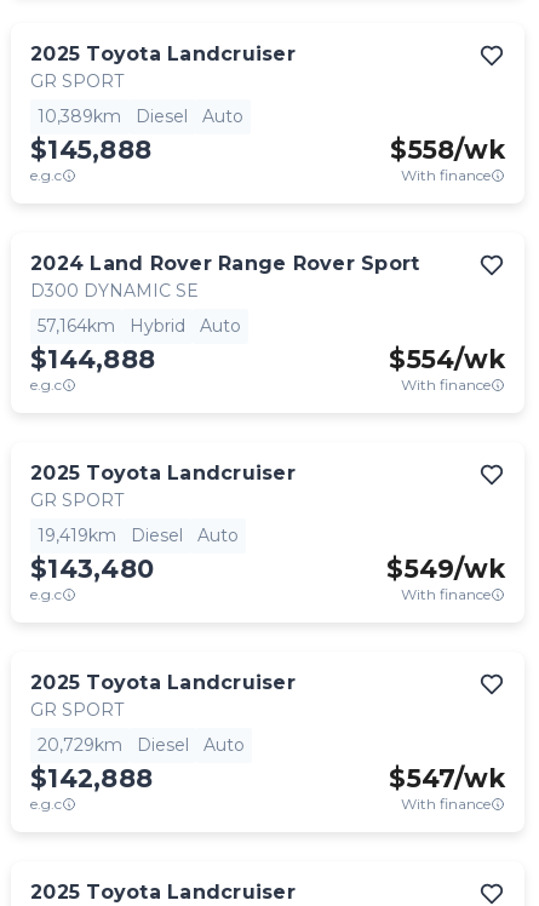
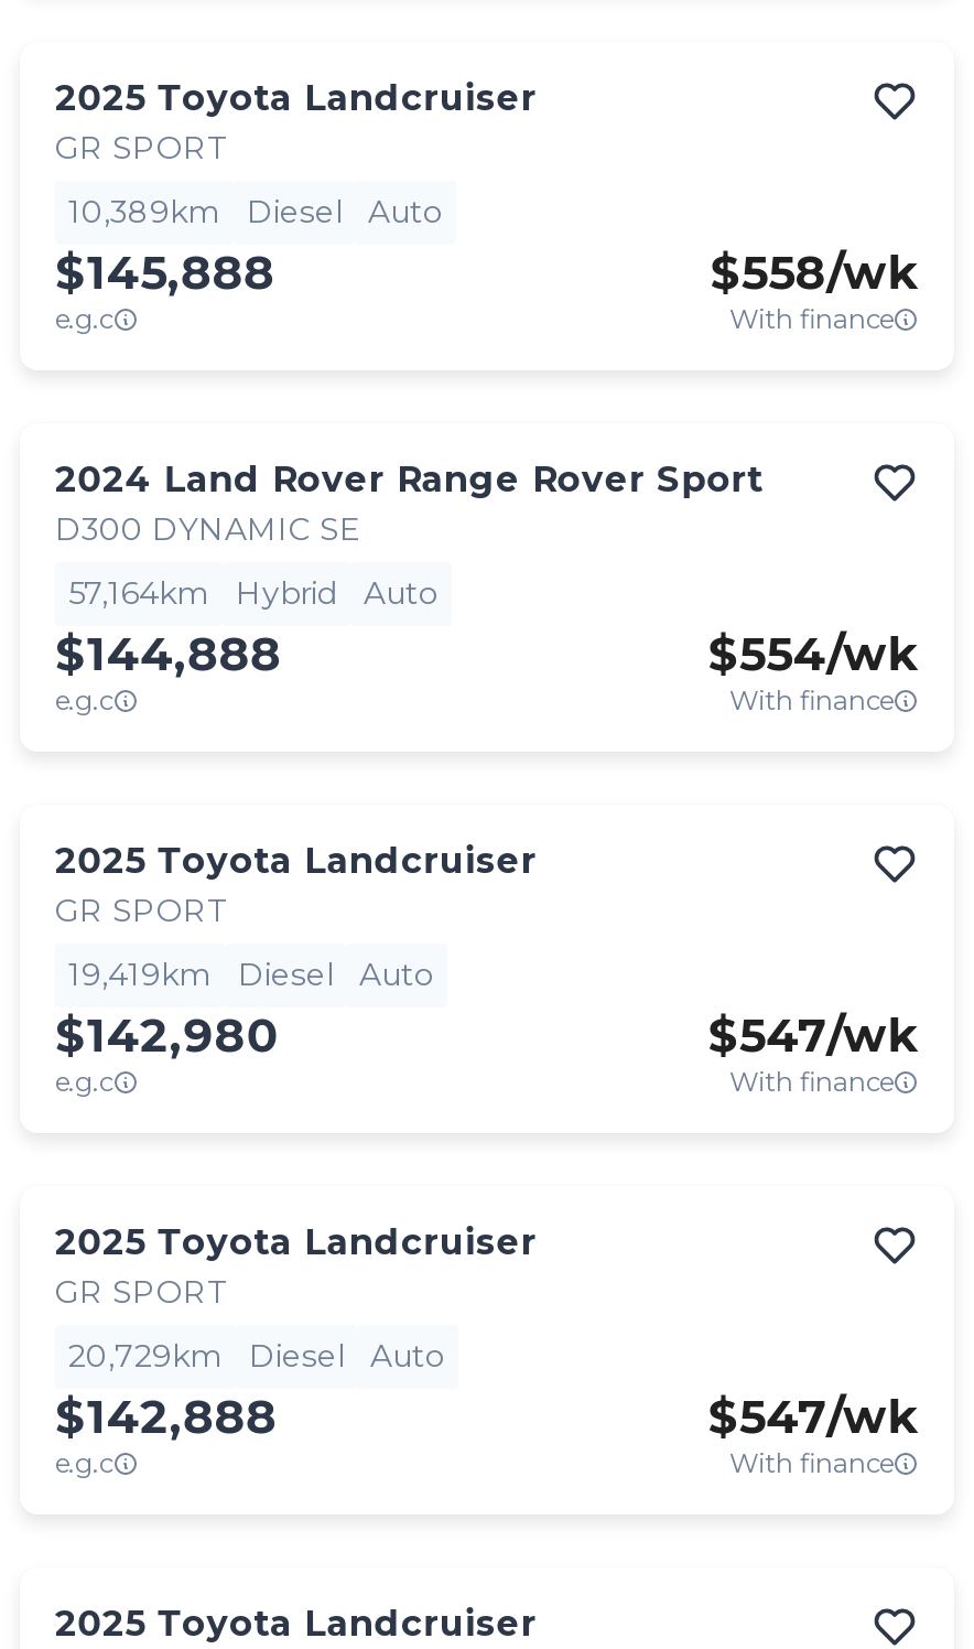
- $143,480
+ $142,980

- $549/wk
+ $547/wk
